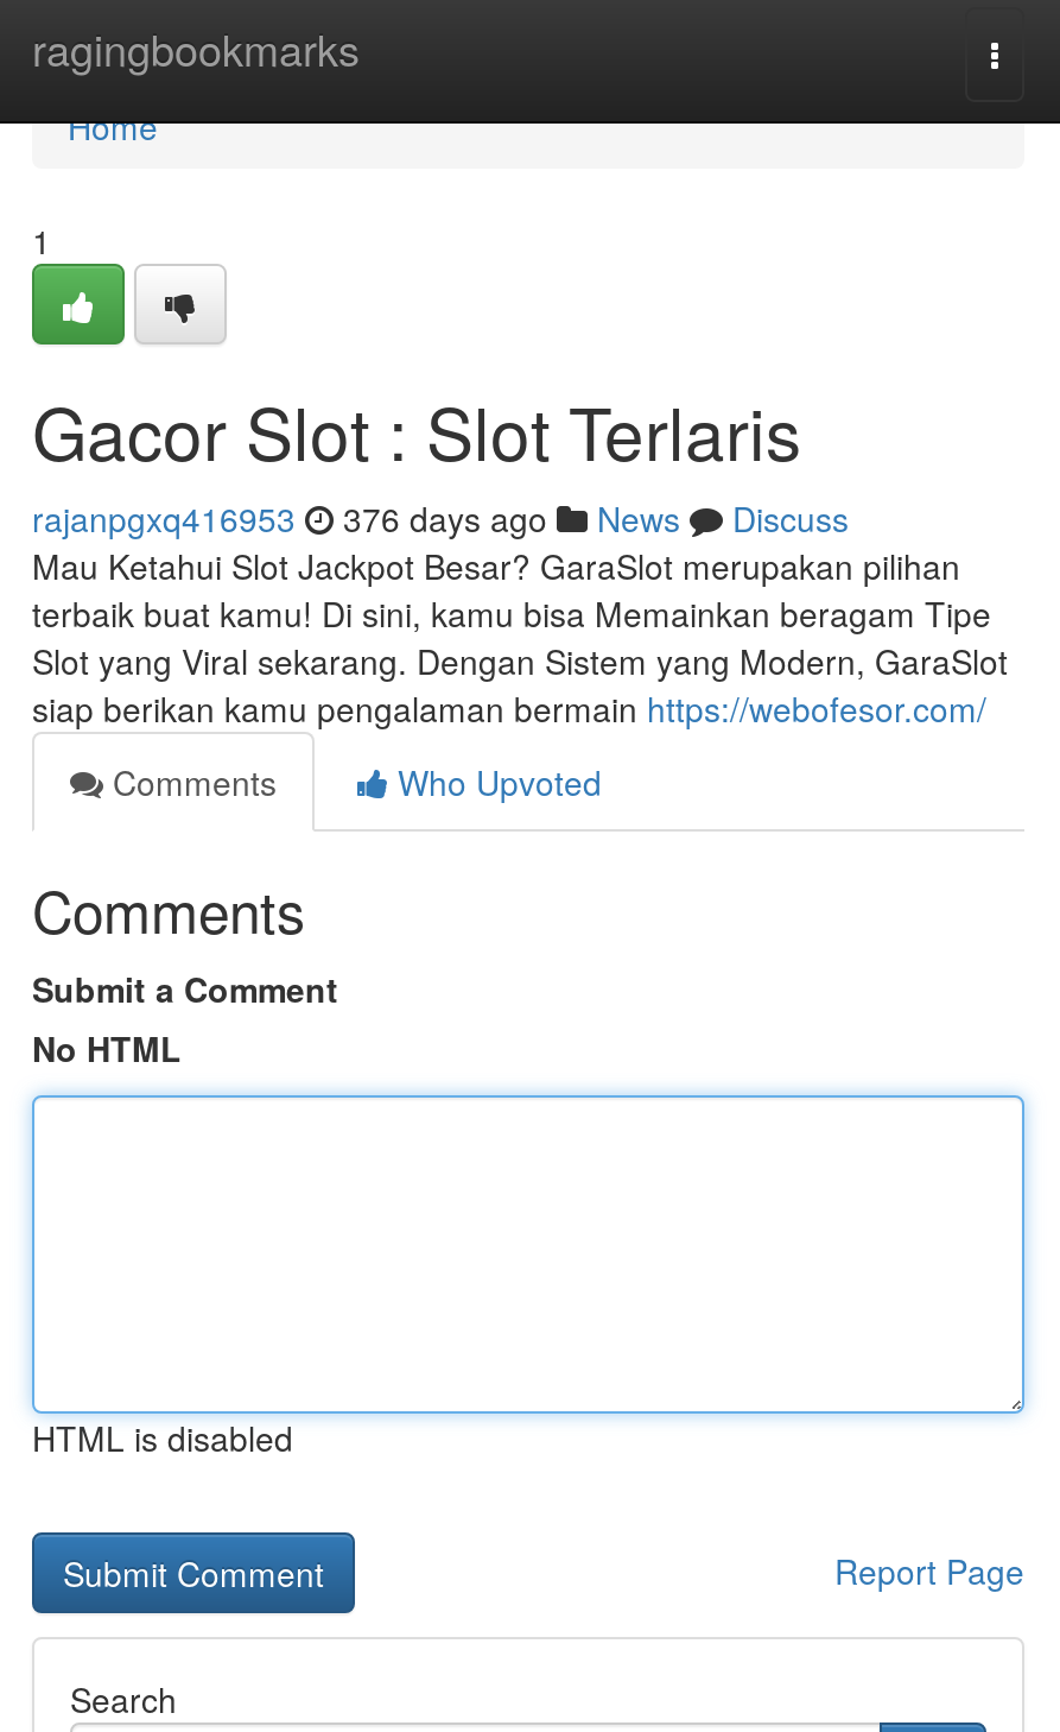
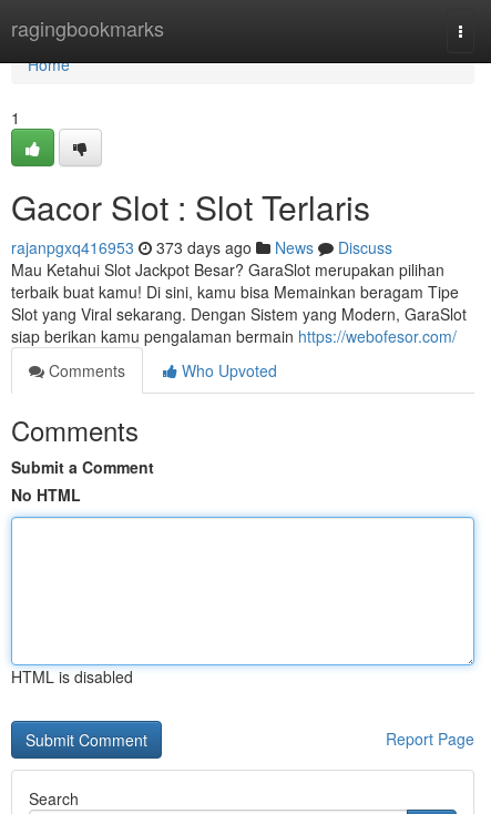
- rajanpgxq416953 376 days ago News Discuss
+ rajanpgxq416953 373 days ago News Discuss
